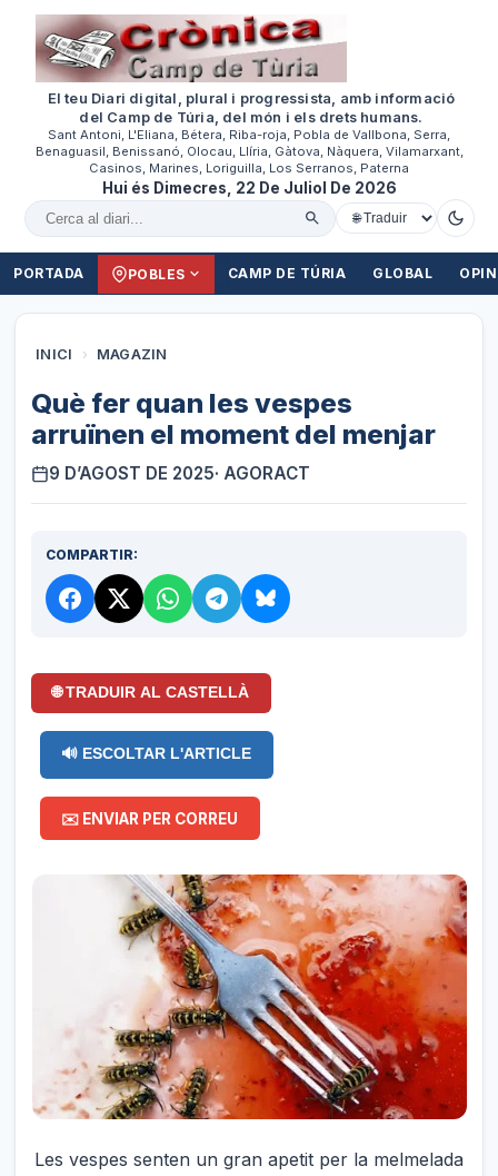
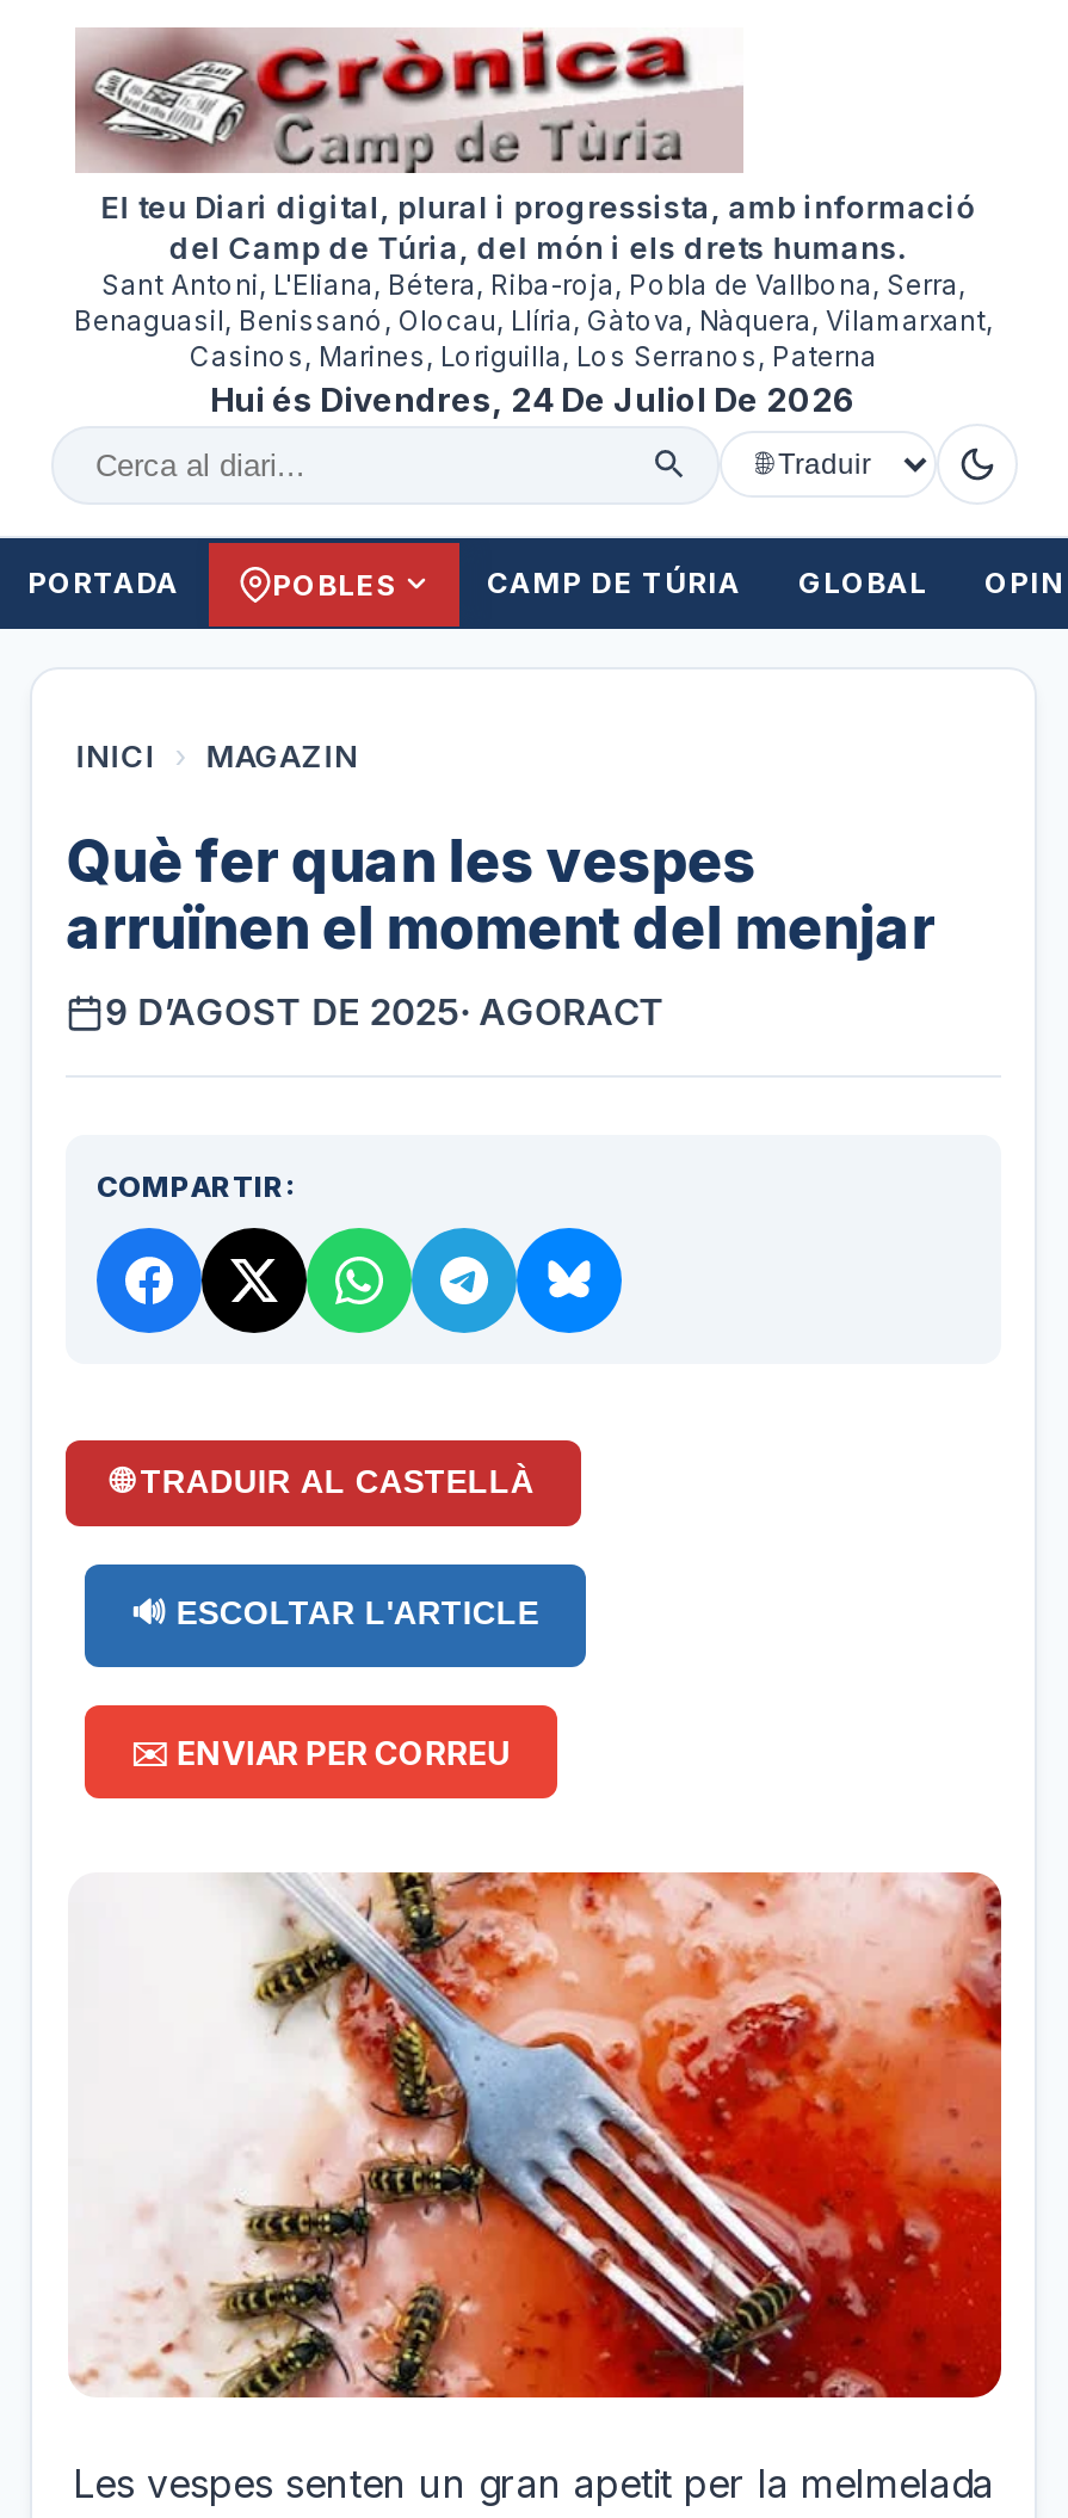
- Hui és Dimecres, 22 De Juliol De 2026
+ Hui és Divendres, 24 De Juliol De 2026
